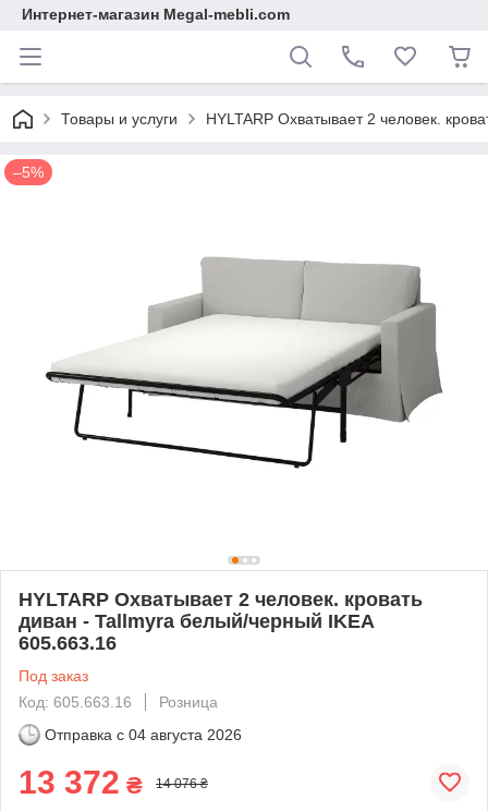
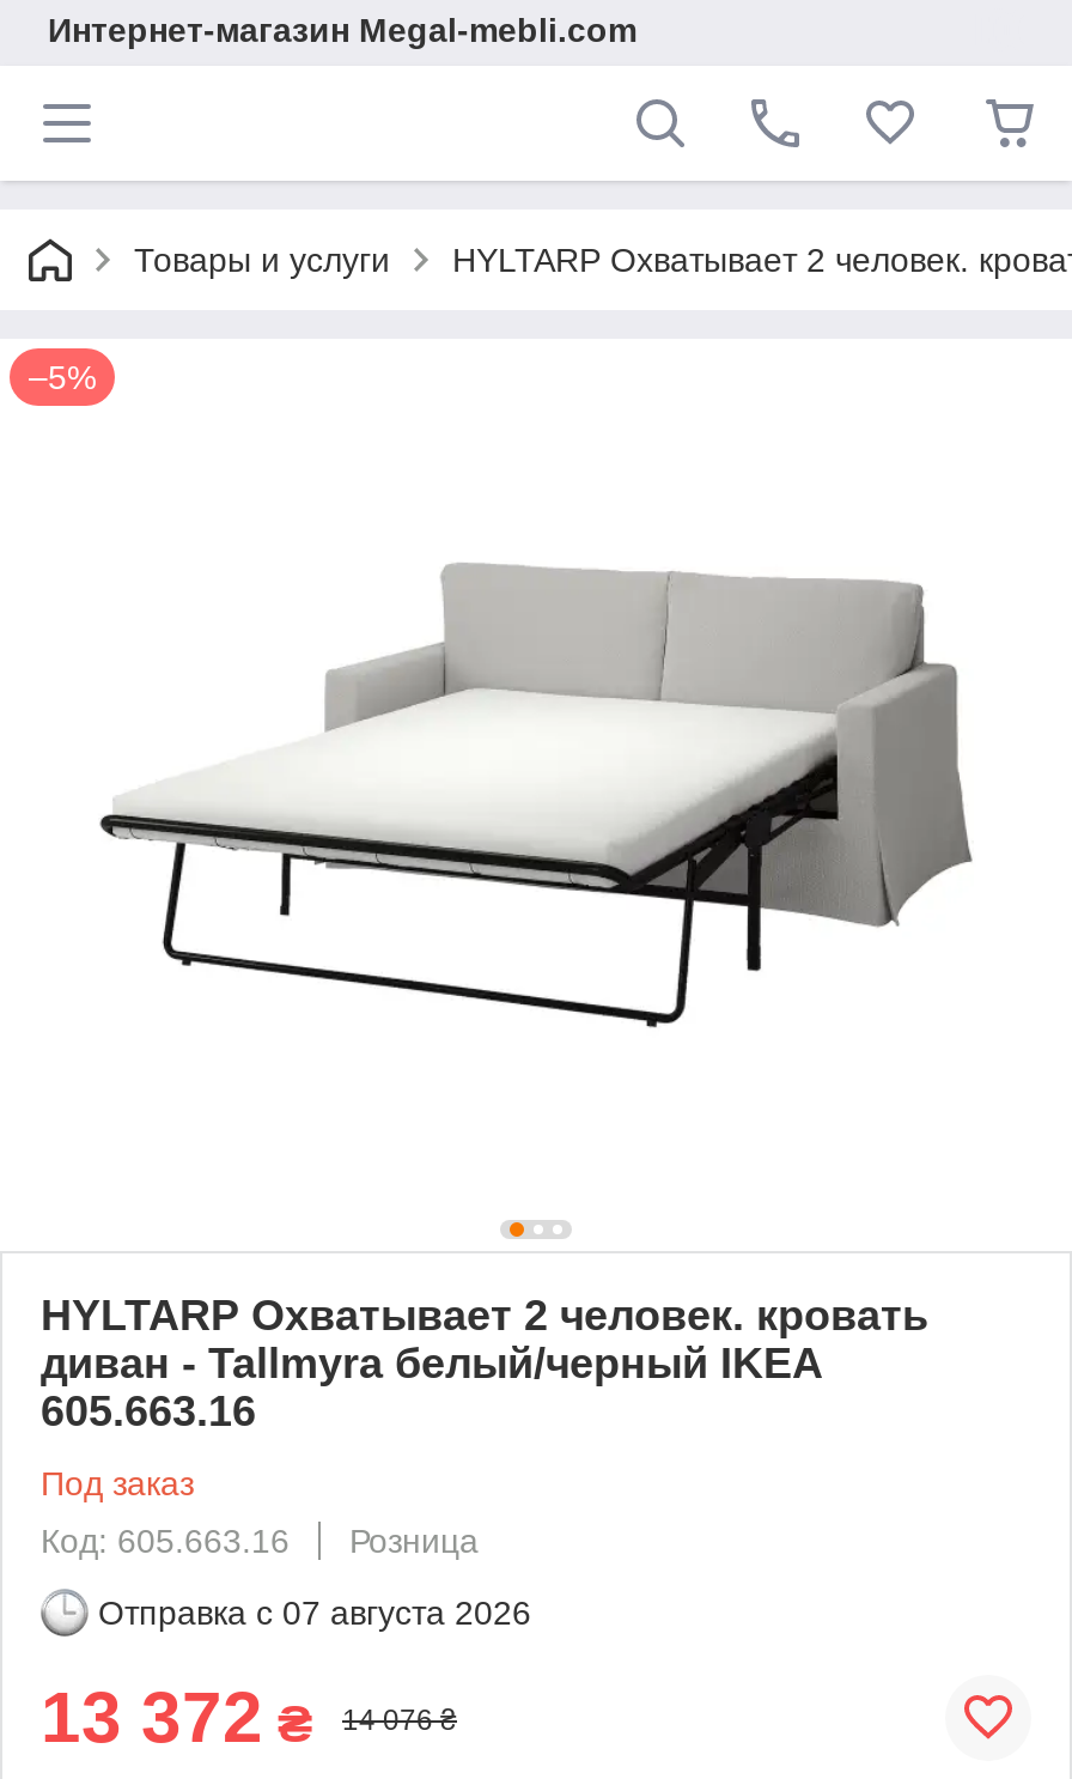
- Отправка с 04 августа 2026
+ Отправка с 07 августа 2026
